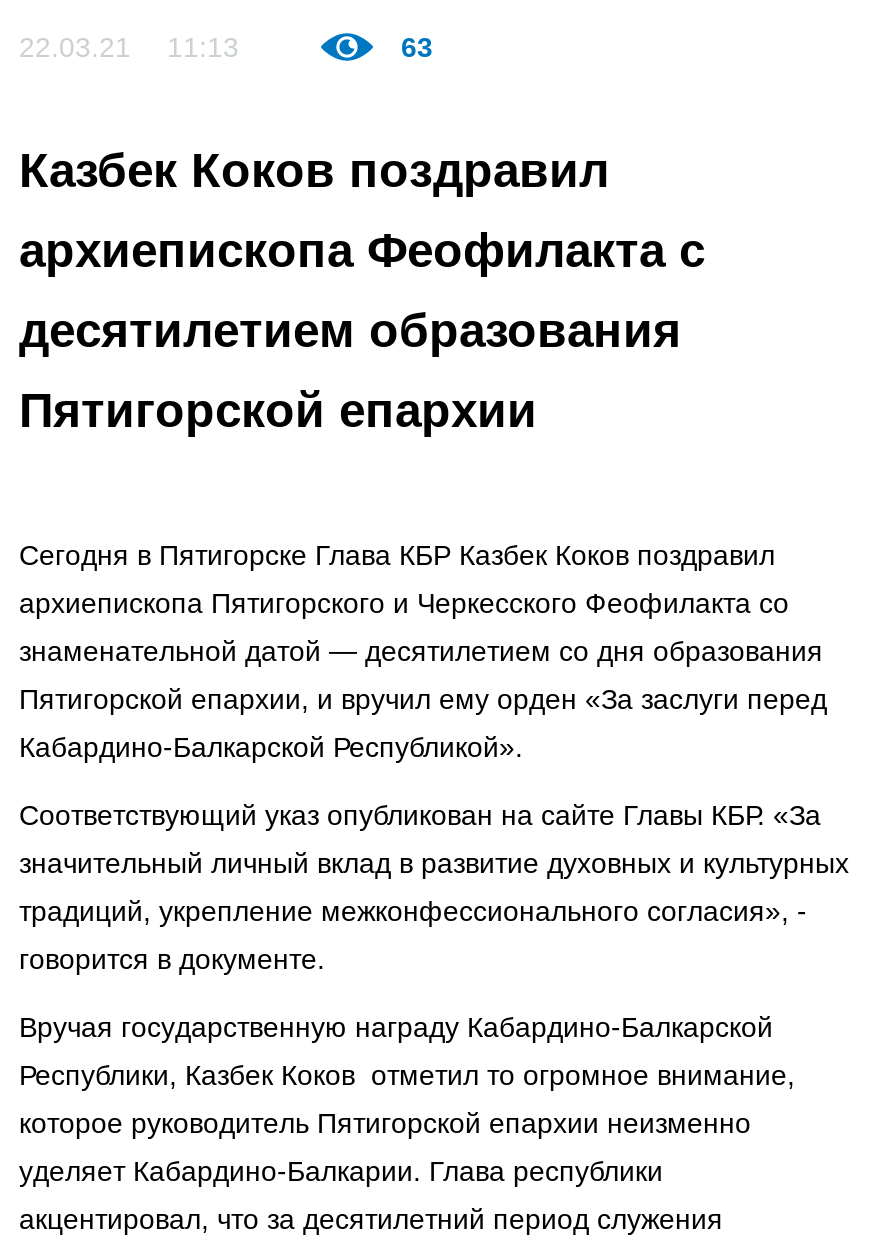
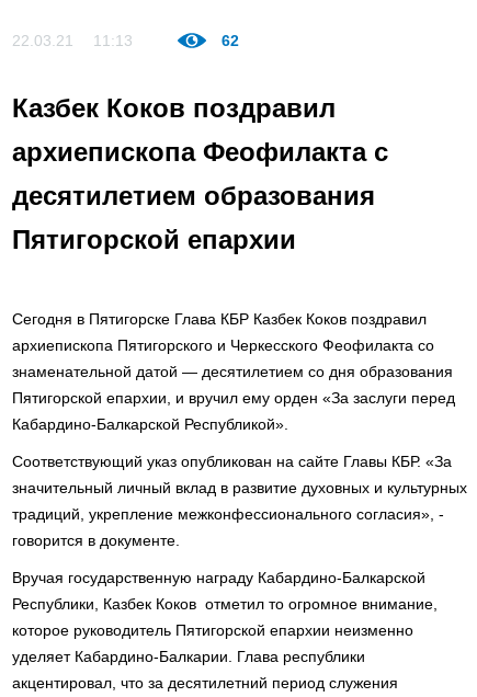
- 63
+ 62
